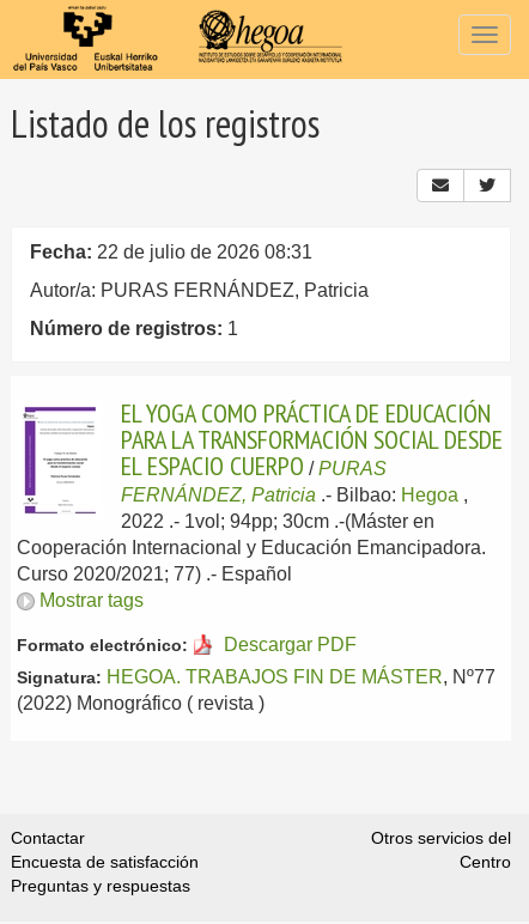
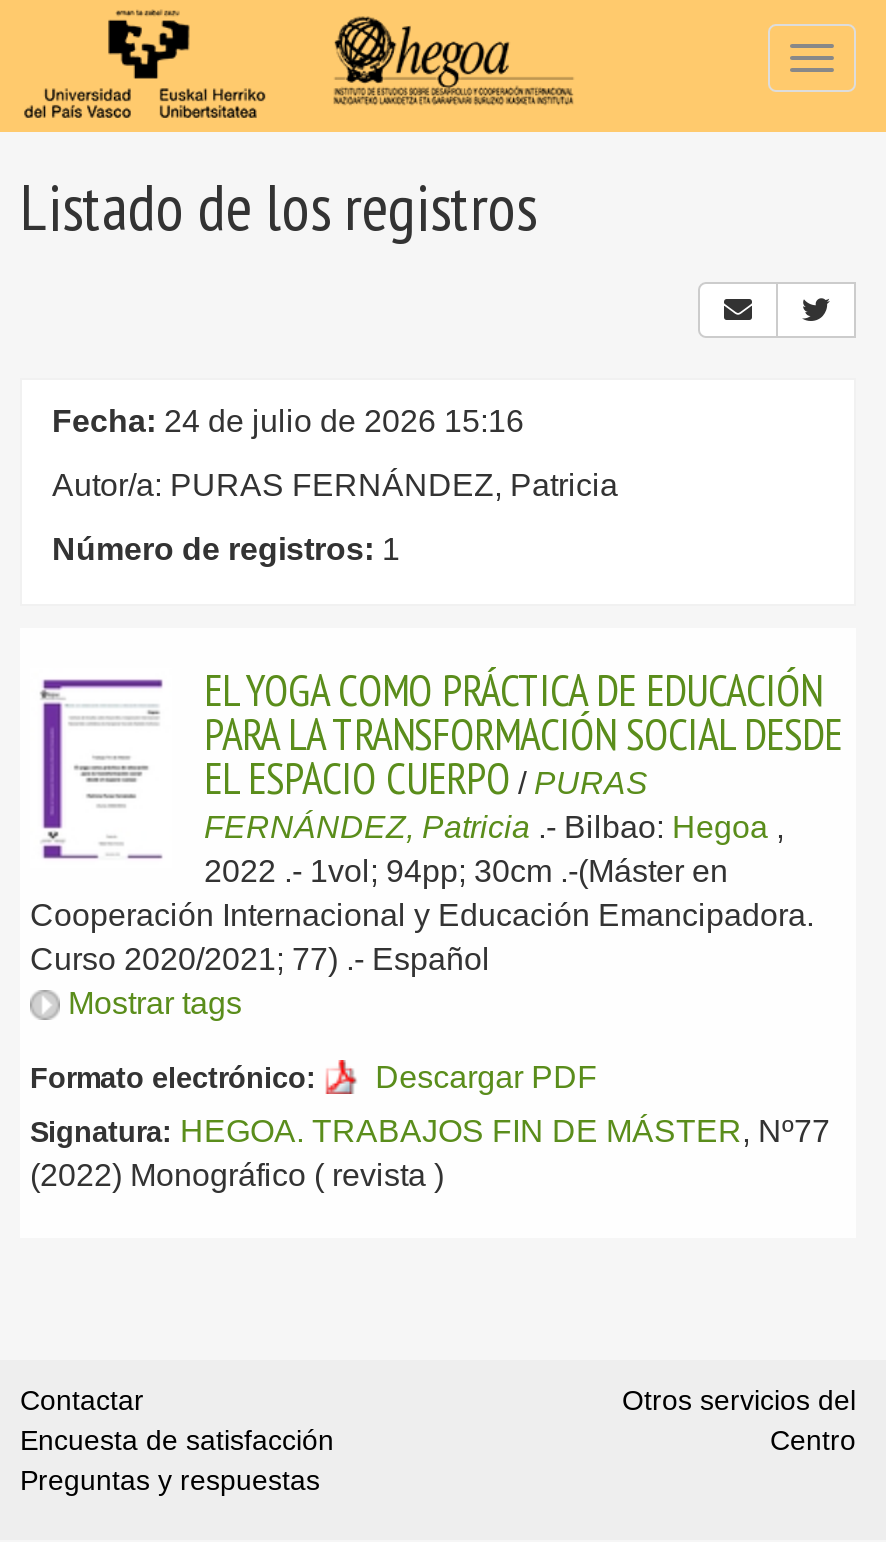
- Fecha: 22 de julio de 2026 08:31
+ Fecha: 24 de julio de 2026 15:16
